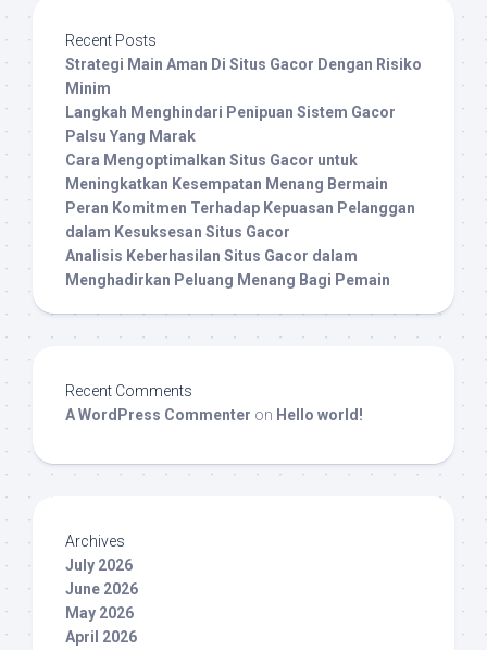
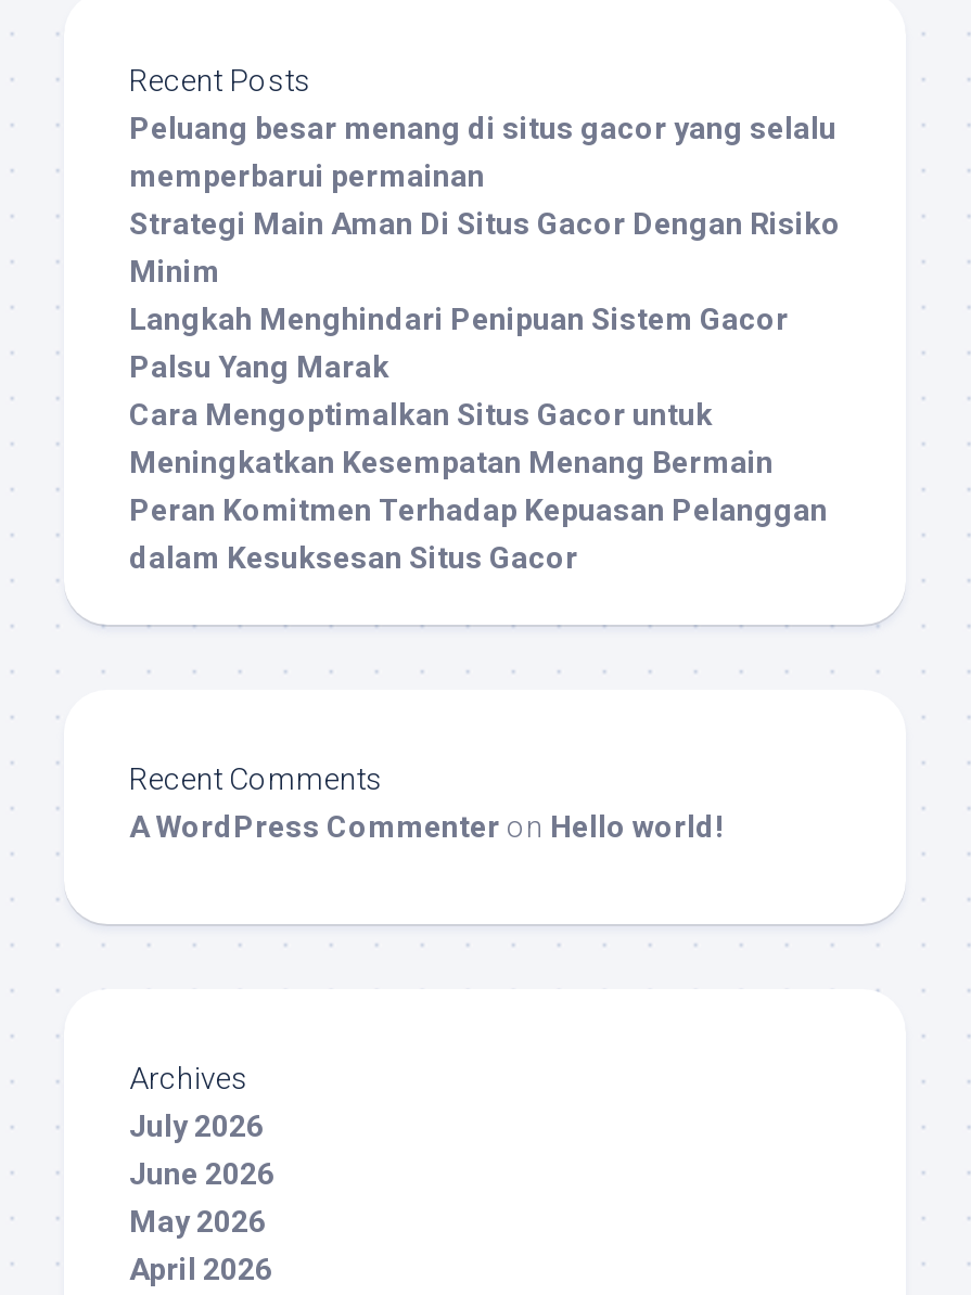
+ Peluang besar menang di situs gacor yang selalu
+ memperbarui permainan

moved down: Strategi Main Aman Di Situs Gacor Dengan Risiko | Minim | Langkah Menghindari Penipuan Sistem Gacor | Palsu Yang Marak | Cara Mengoptimalkan Situs Gacor untuk | Meningkatkan Kesempatan Menang Bermain | Peran Komitmen Terhadap Kepuasan Pelanggan | dalam Kesuksesan Situs Gacor

- Analisis Keberhasilan Situs Gacor dalam
- Menghadirkan Peluang Menang Bagi Pemain
